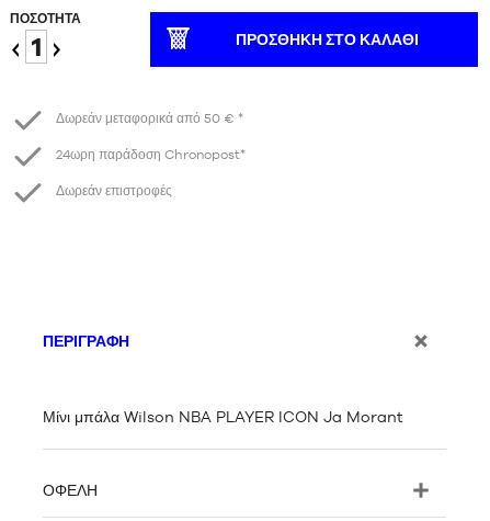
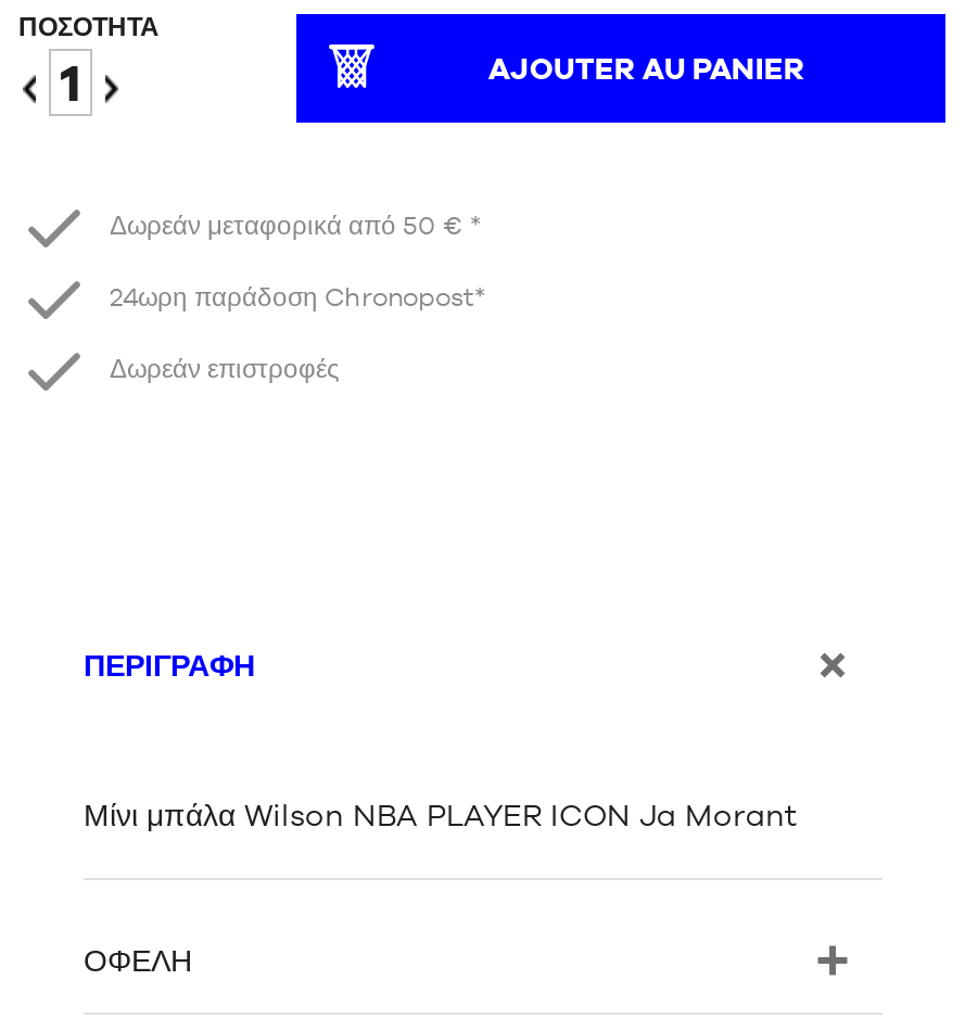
- ΠΡΟΣΘΉΚΗ ΣΤΟ ΚΑΛΆΘΙ
+ AJOUTER AU PANIER
